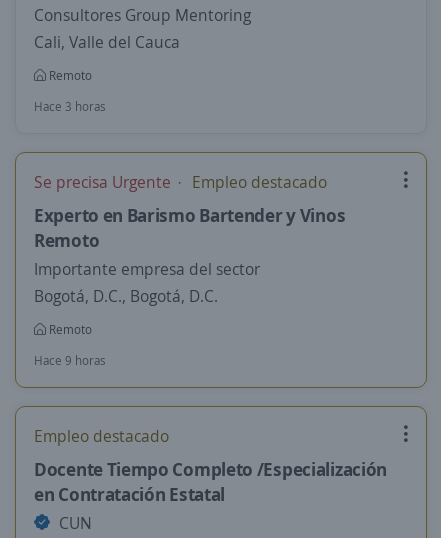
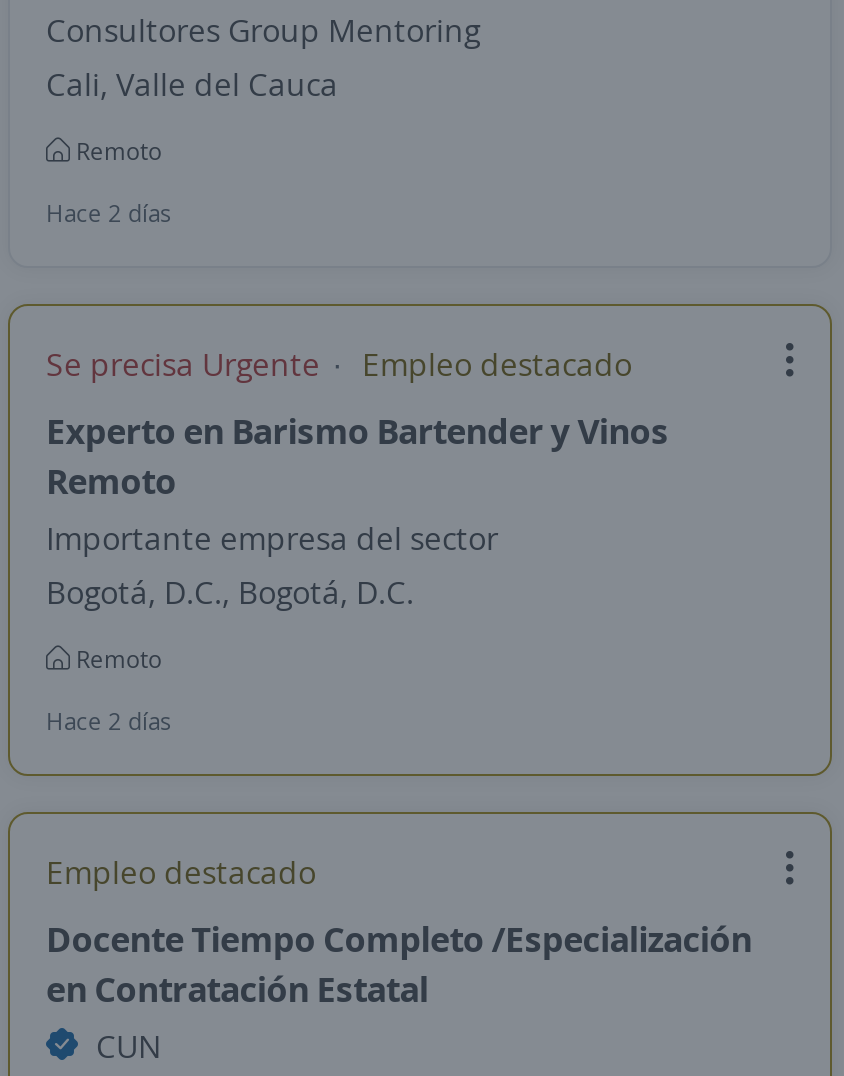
- Hace 3 horas
+ Hace 2 días

- Hace 9 horas
+ Hace 2 días
